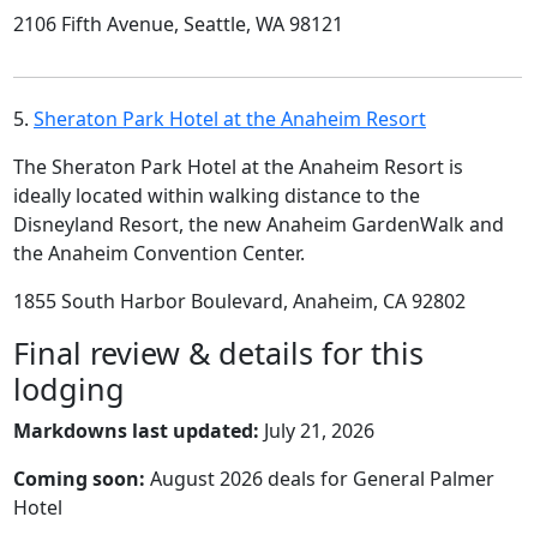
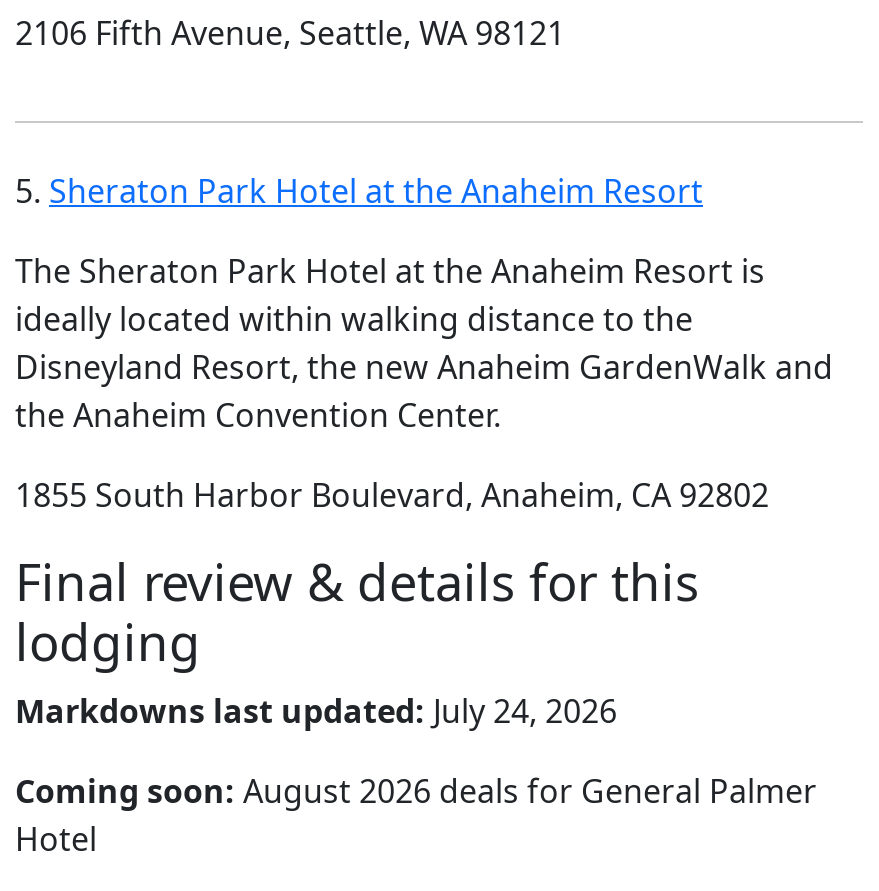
- Markdowns last updated: July 21, 2026
+ Markdowns last updated: July 24, 2026
